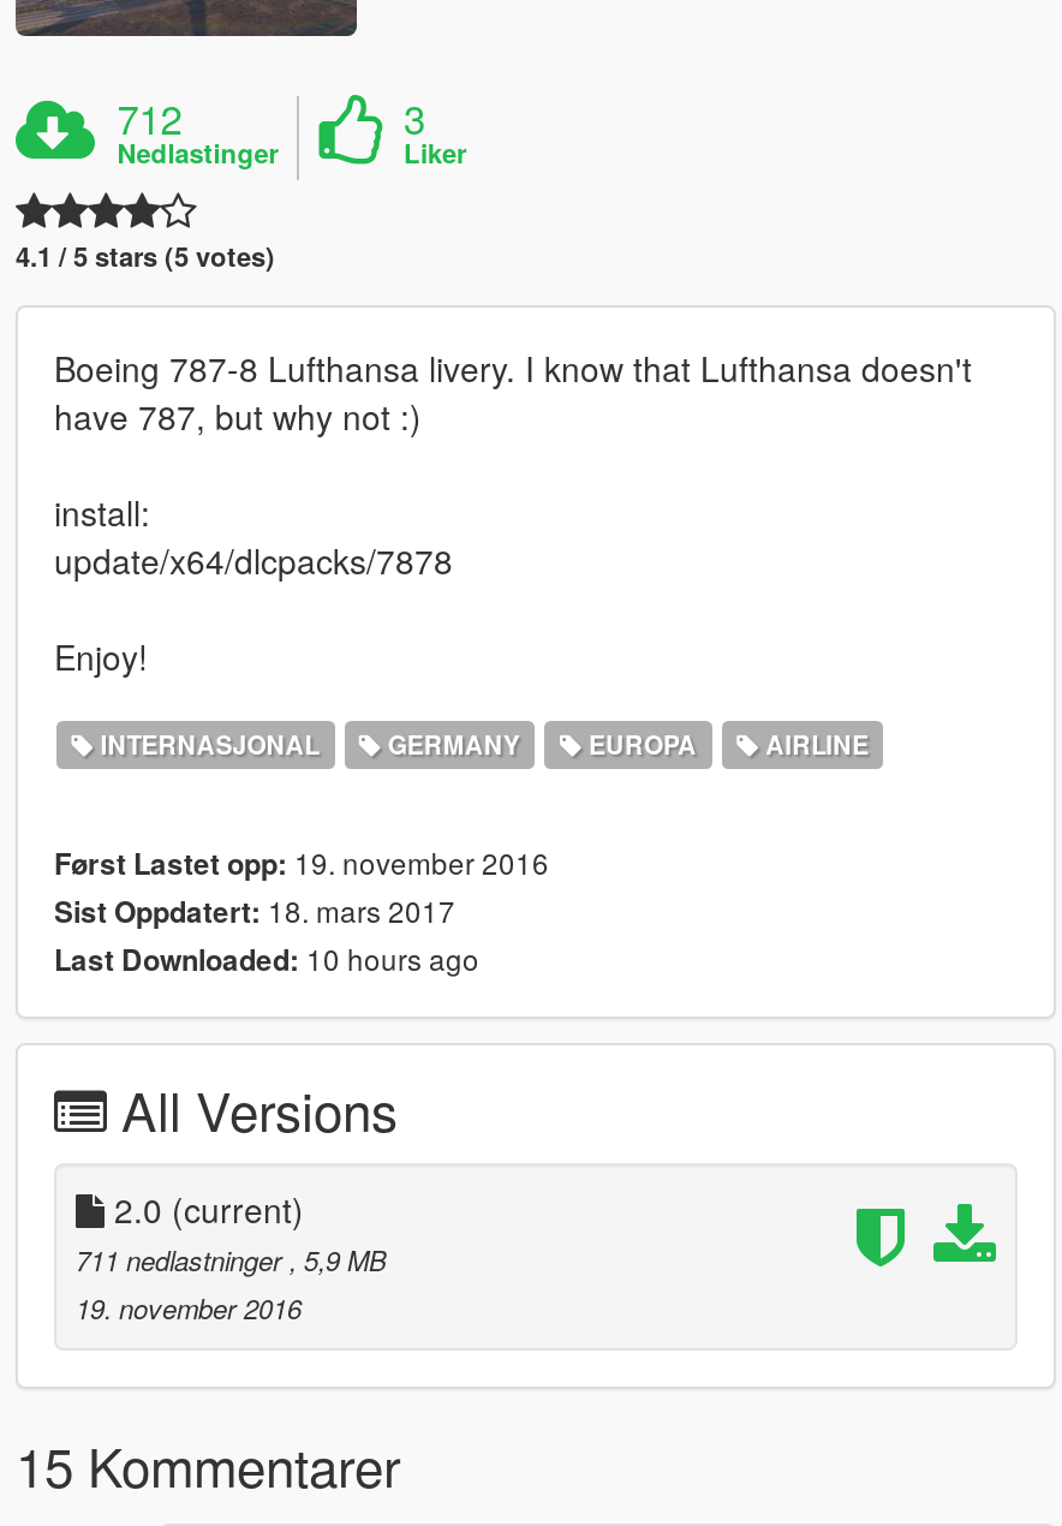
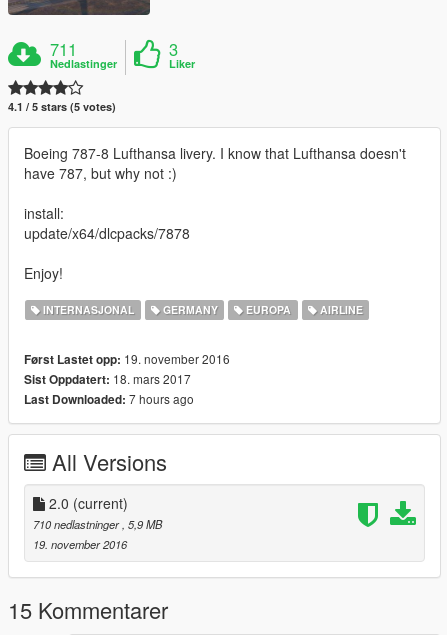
- 712
+ 711

- Last Downloaded: 10 hours ago
+ Last Downloaded: 7 hours ago

- 711 nedlastninger, 5,9 MB
+ 710 nedlastninger, 5,9 MB
